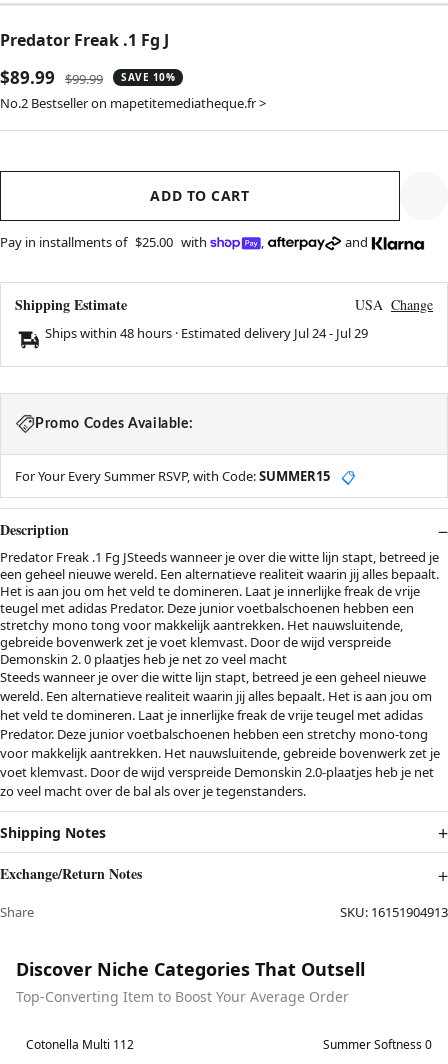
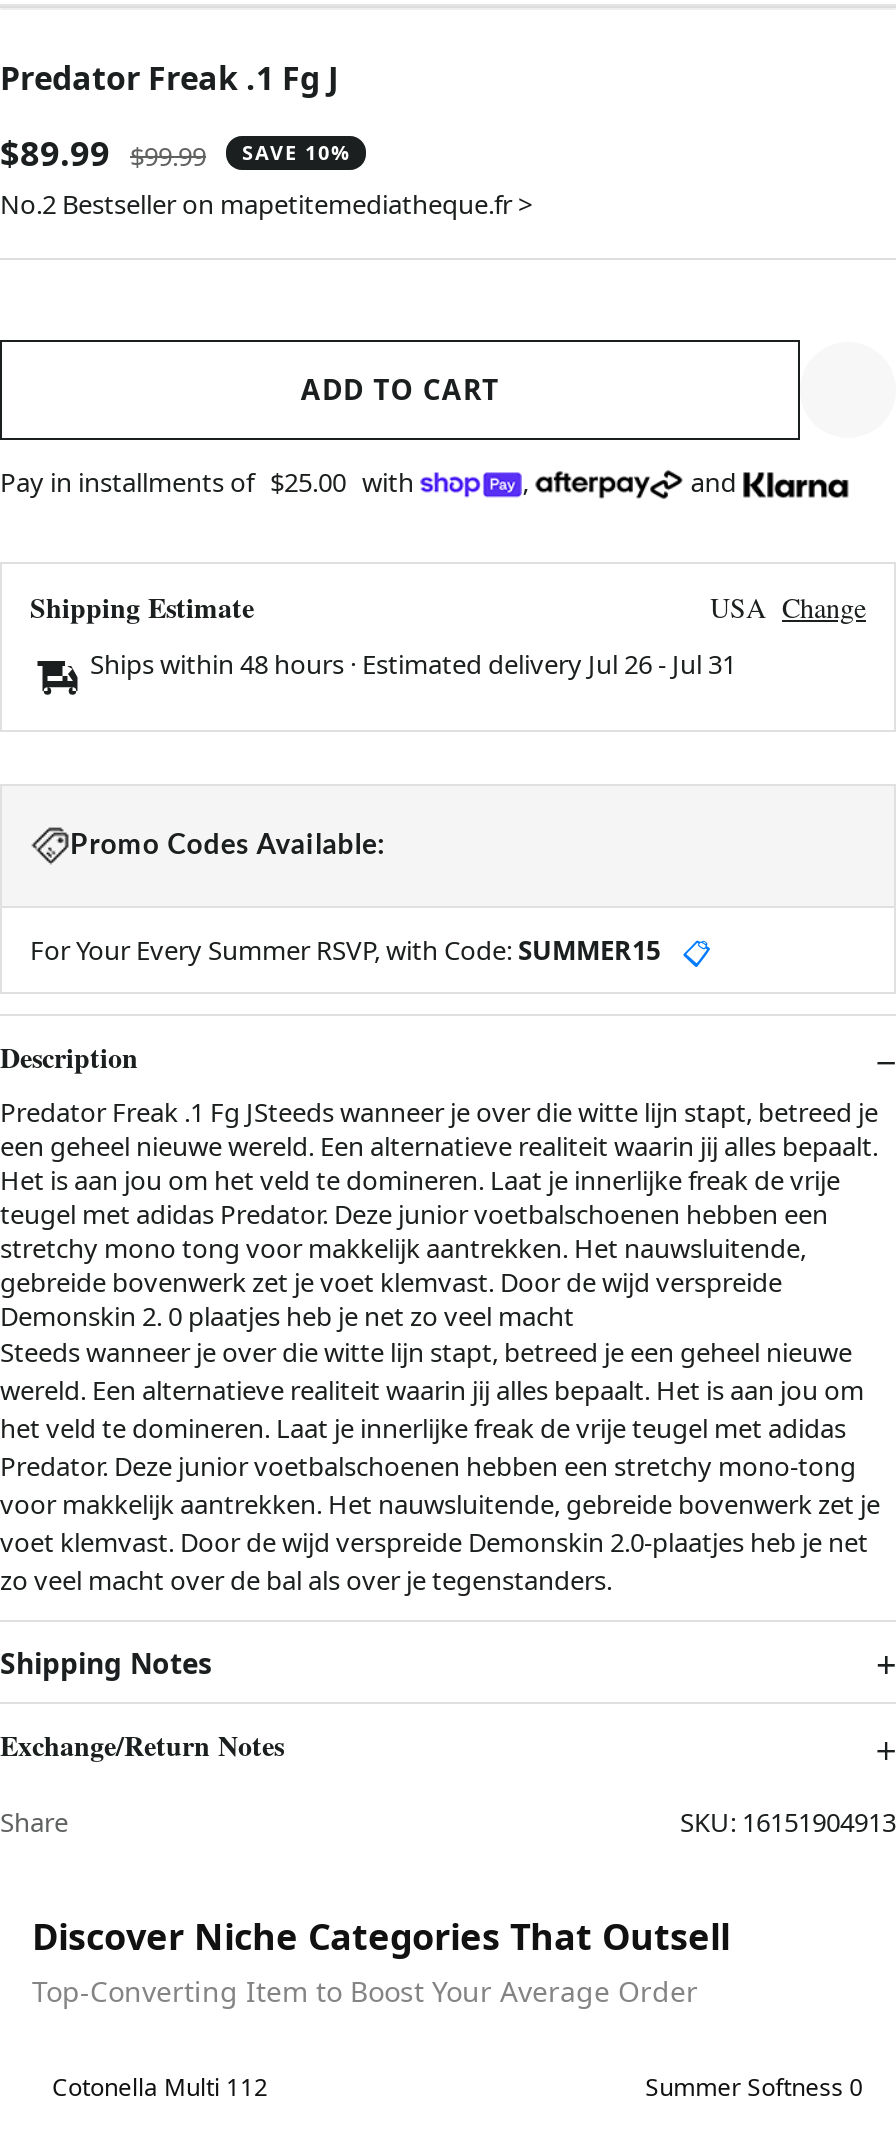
- Ships within 48 hours · Estimated delivery Jul 24 - Jul 29
+ Ships within 48 hours · Estimated delivery Jul 26 - Jul 31
